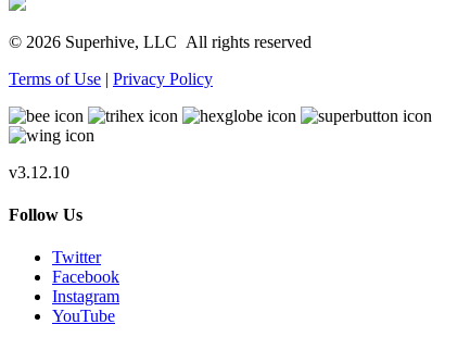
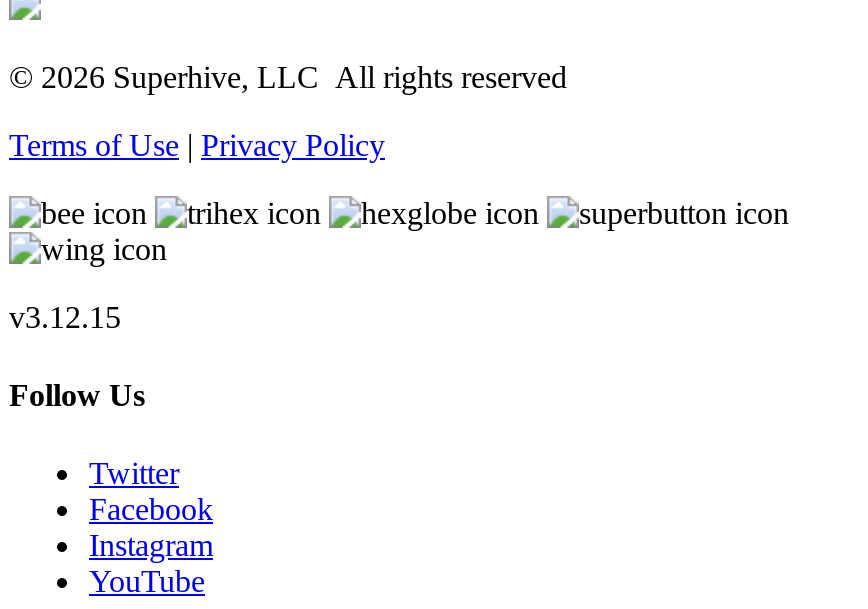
- v3.12.10
+ v3.12.15
